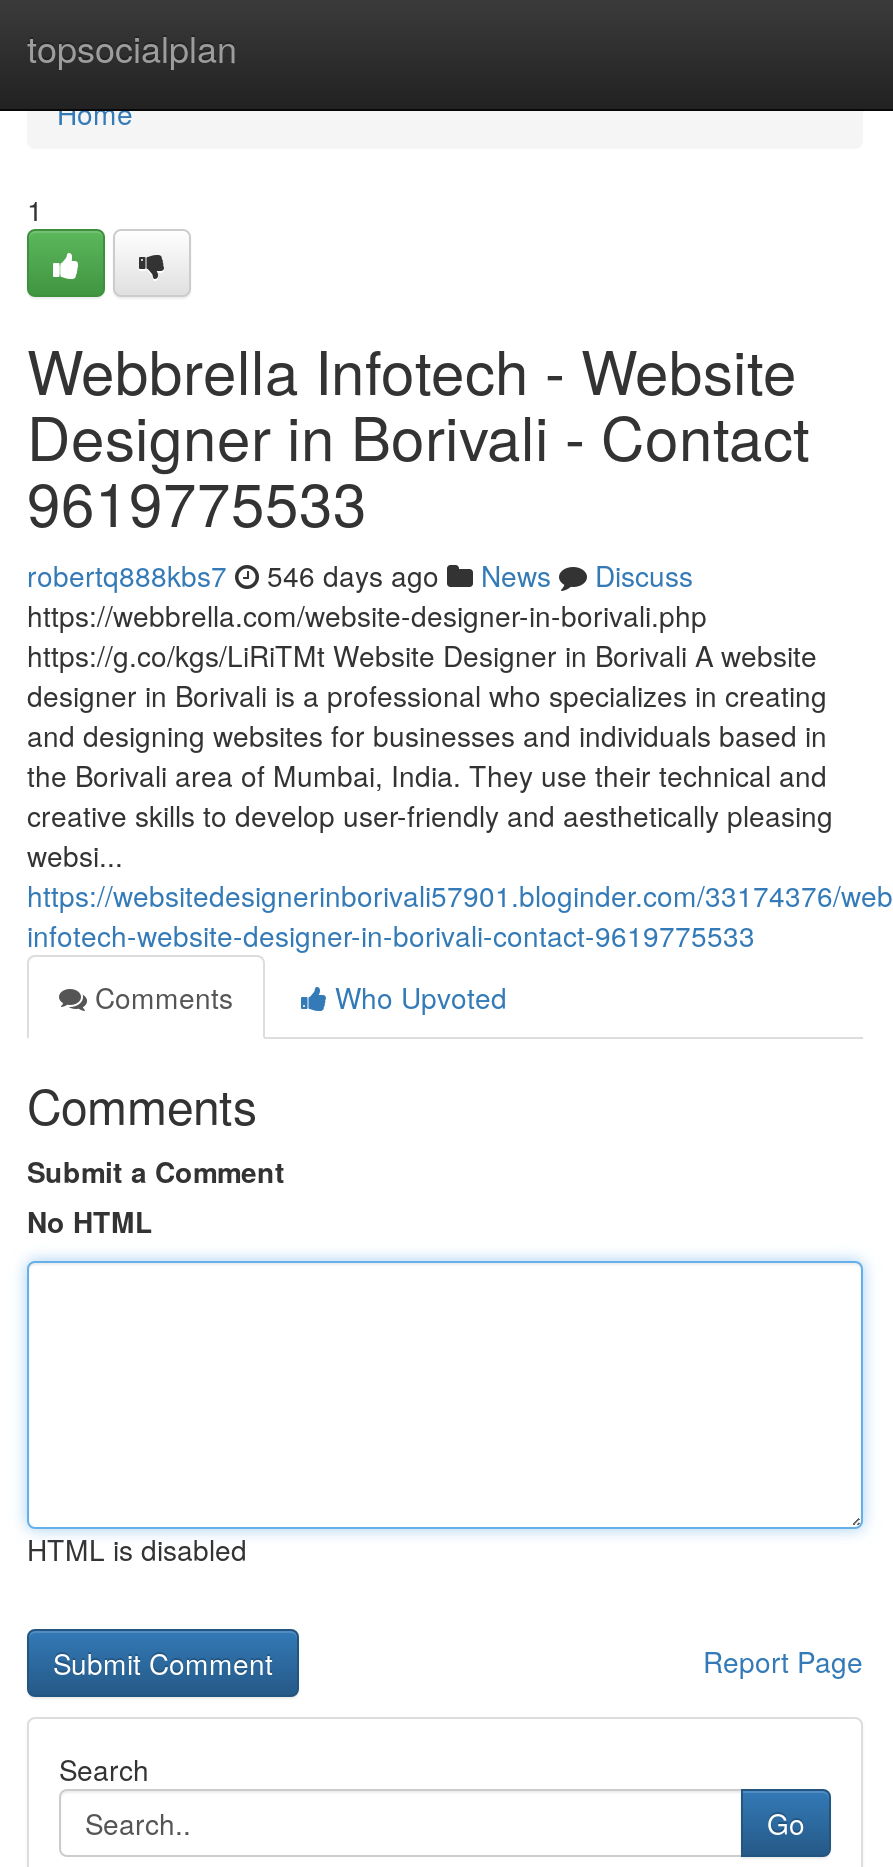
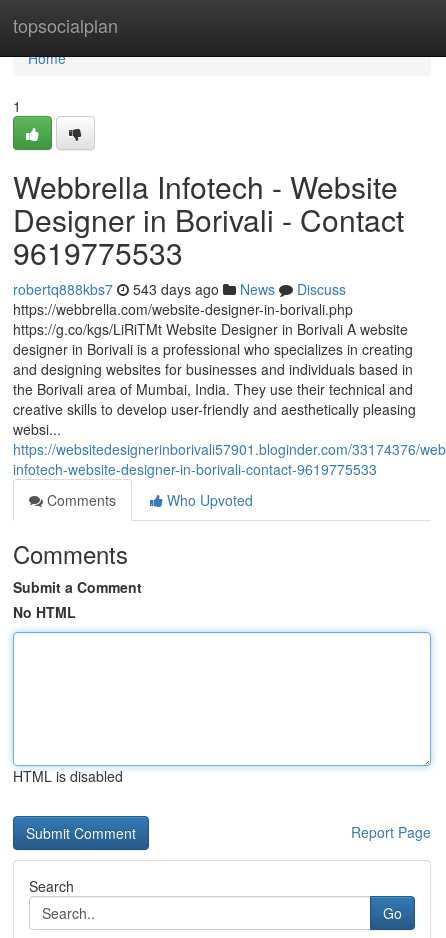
- robertq888kbs7 546 days ago News Discuss
+ robertq888kbs7 543 days ago News Discuss
